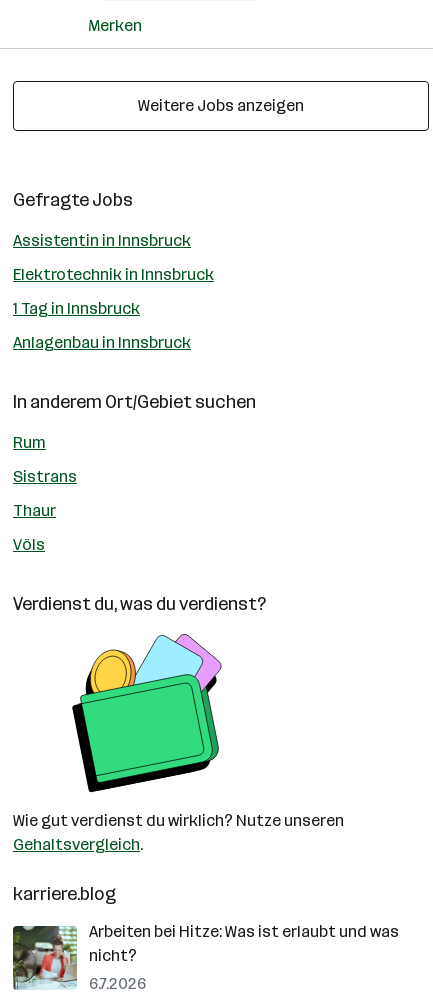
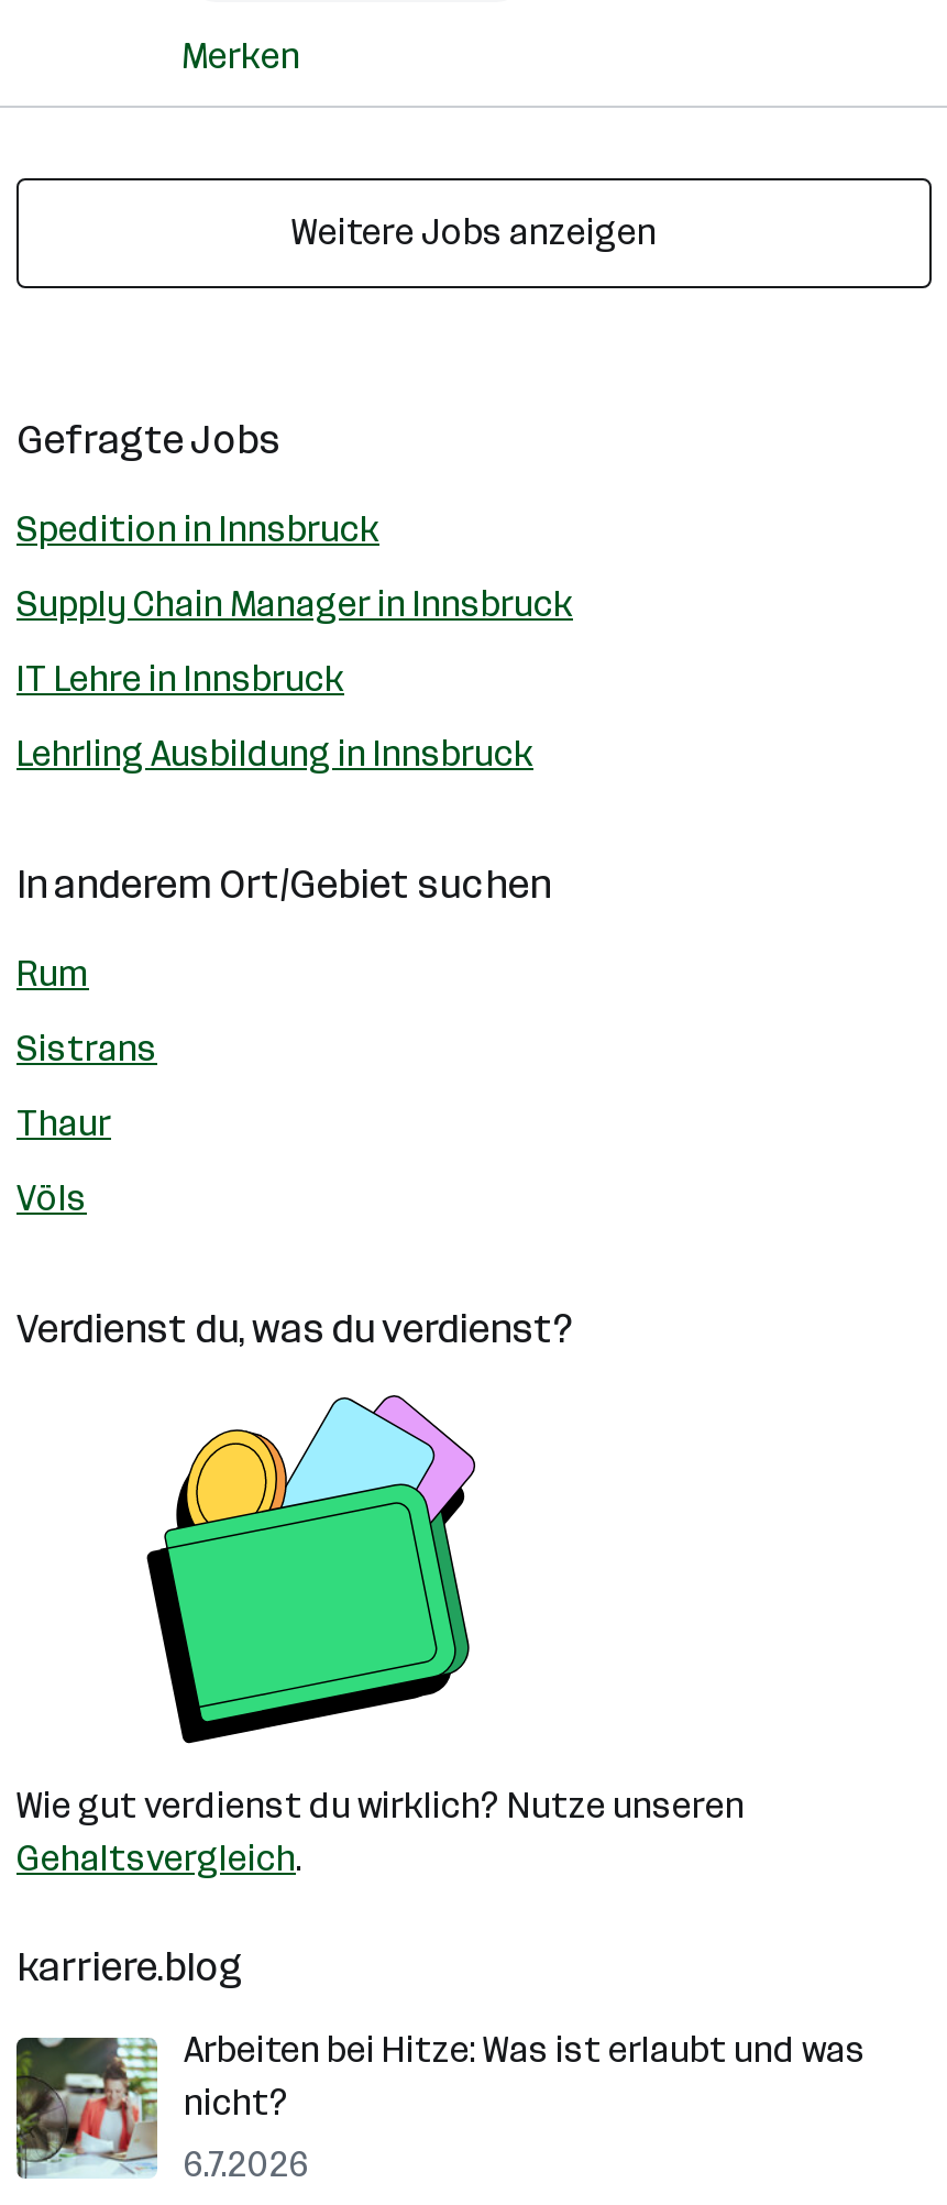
- Assistentin in Innsbruck
+ Spedition in Innsbruck

- Elektrotechnik in Innsbruck
+ Supply Chain Manager in Innsbruck

- 1 Tag in Innsbruck
+ IT Lehre in Innsbruck

- Anlagenbau in Innsbruck
+ Lehrling Ausbildung in Innsbruck
